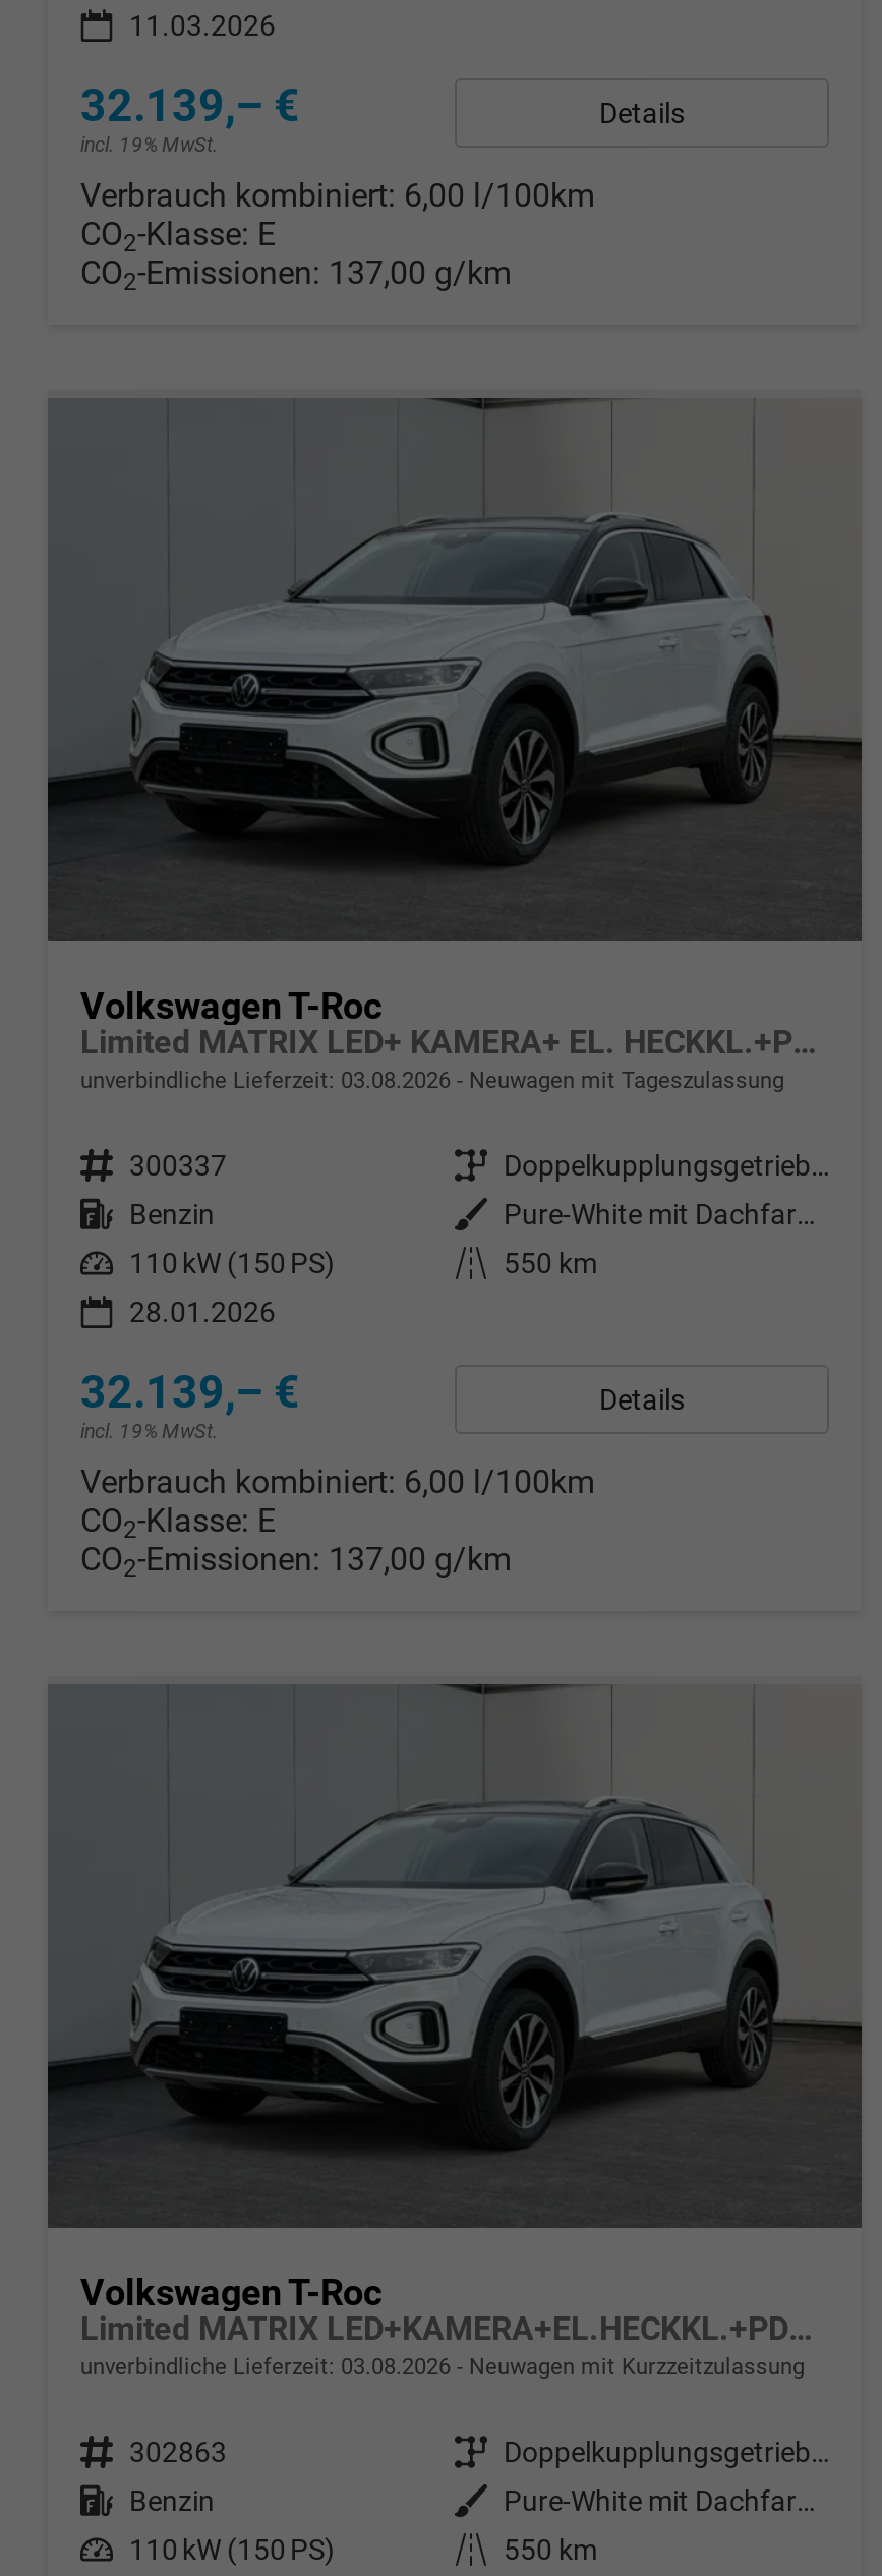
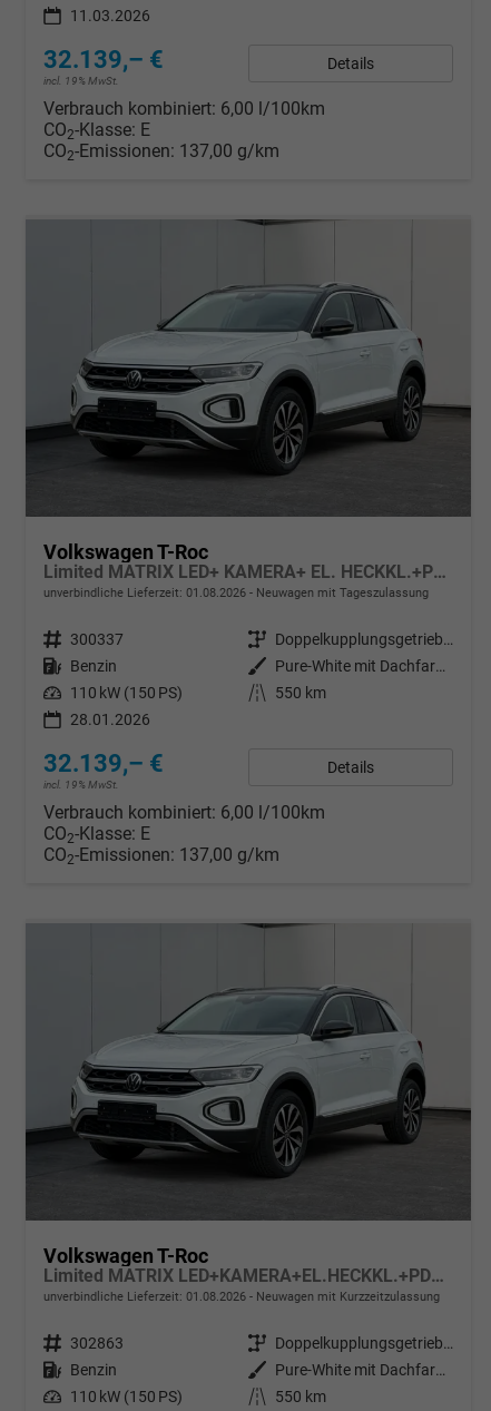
- unverbindliche Lieferzeit: 03.08.2026 Neuwagen mit Tageszulassung
+ unverbindliche Lieferzeit: 01.08.2026 Neuwagen mit Tageszulassung

- unverbindliche Lieferzeit: 03.08.2026 Neuwagen mit Kurzzeitzulassung
+ unverbindliche Lieferzeit: 01.08.2026 Neuwagen mit Kurzzeitzulassung
